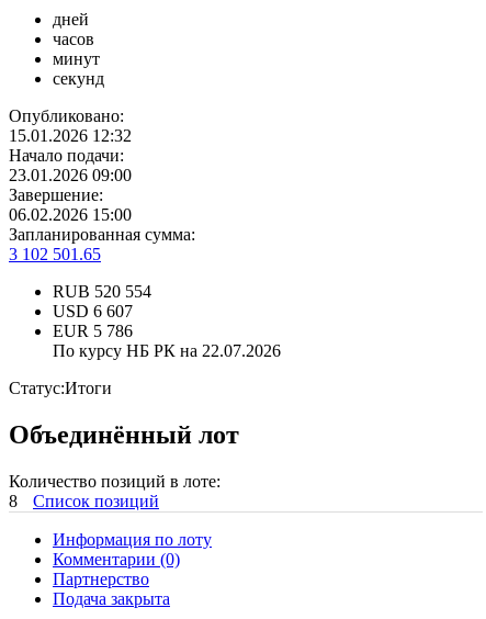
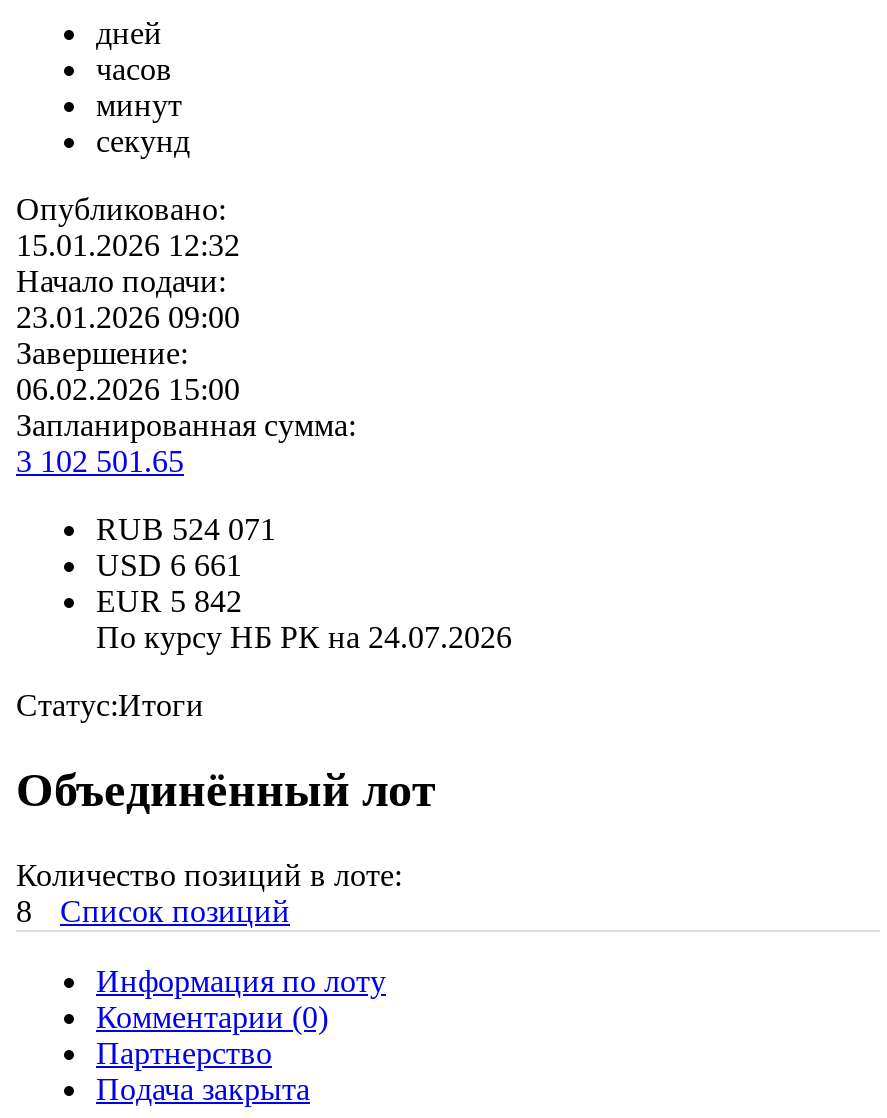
- RUB 520 554
+ RUB 524 071

- USD 6 607
+ USD 6 661

- EUR 5 786
+ EUR 5 842

- По курсу НБ РК на 22.07.2026
+ По курсу НБ РК на 24.07.2026
